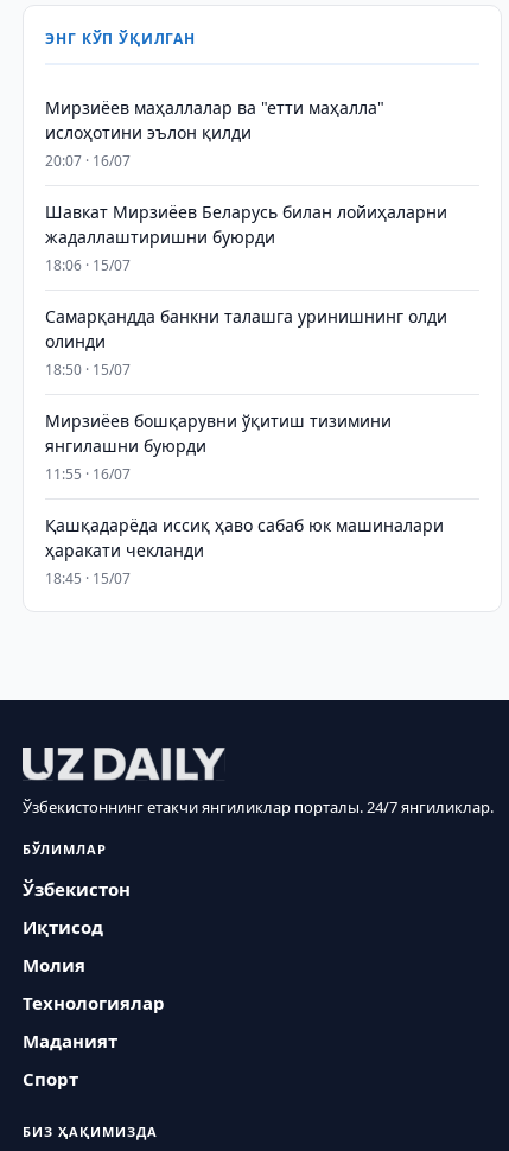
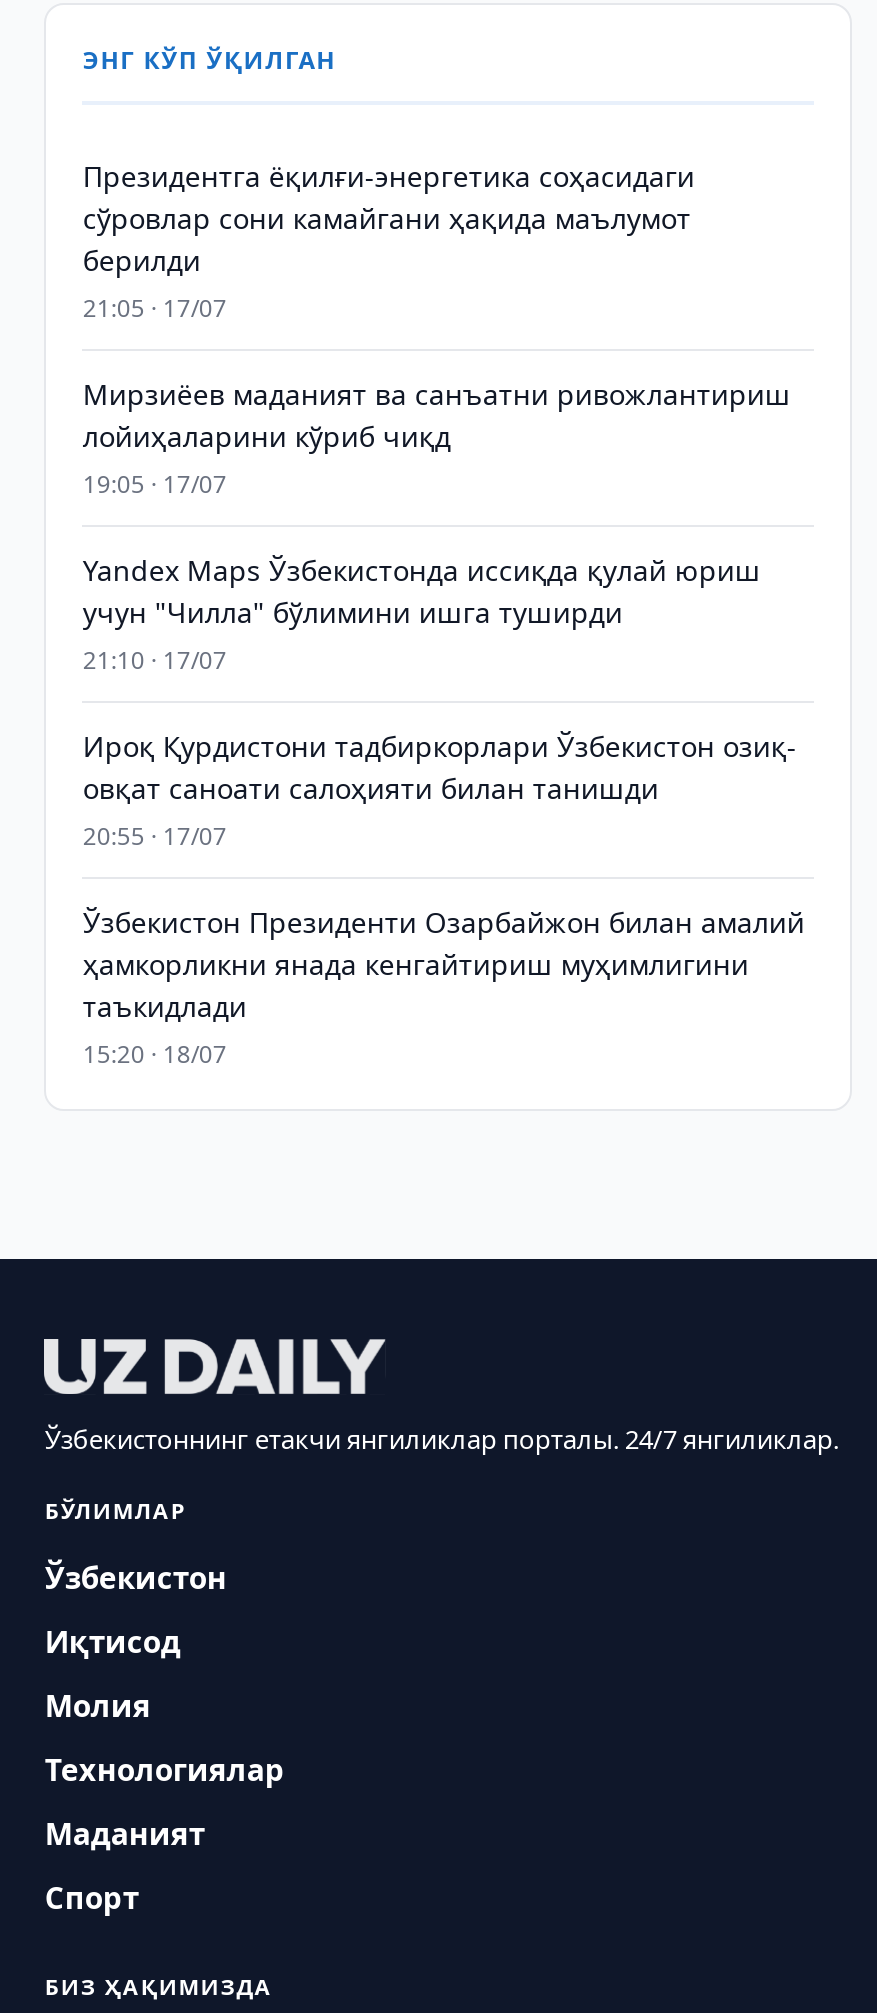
- Мирзиёев маҳаллалар ва "етти маҳалла"
- ислоҳотини эълон қилди
- 20:07 · 16/07
+ Президентга ёқилғи-энергетика соҳасидаги
+ сўровлар сони камайгани ҳақида маълумот
+ берилди
+ 21:05 · 17/07

- Шавкат Мирзиёев Беларусь билан лойиҳаларни
- жадаллаштиришни буюрди
- 18:06 · 15/07
+ Мирзиёев маданият ва санъатни ривожлантириш
+ лойиҳаларини кўриб чиқд
+ 19:05 · 17/07

- Самарқандда банкни талашга уринишнинг олди
- олинди
- 18:50 · 15/07
+ Yandex Maps Ўзбекистонда иссиқда қулай юриш
+ учун "Чилла" бўлимини ишга туширди
+ 21:10 · 17/07

- Мирзиёев бошқарувни ўқитиш тизимини
- янгилашни буюрди
- 11:55 · 16/07
+ Ироқ Қурдистони тадбиркорлари Ўзбекистон озиқ-
+ овқат саноати салоҳияти билан танишди
+ 20:55 · 17/07

- Қашқадарёда иссиқ ҳаво сабаб юк машиналари
- ҳаракати чекланди
- 18:45 · 15/07
+ Ўзбекистон Президенти Озарбайжон билан амалий
+ ҳамкорликни янада кенгайтириш муҳимлигини
+ таъкидлади
+ 15:20 · 18/07
